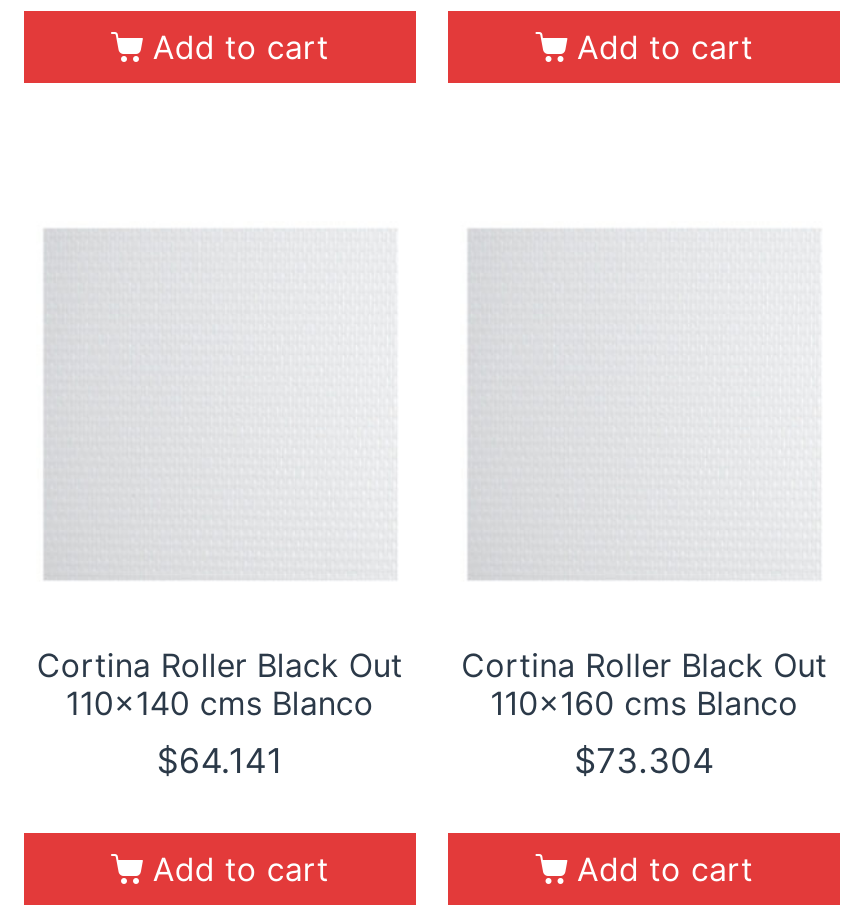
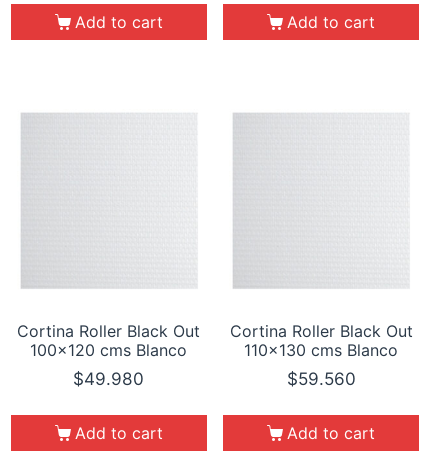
- 110×140 cms Blanco
+ 100×120 cms Blanco

- 110×160 cms Blanco
+ 110×130 cms Blanco

- $64.141
+ $49.980

- $73.304
+ $59.560
